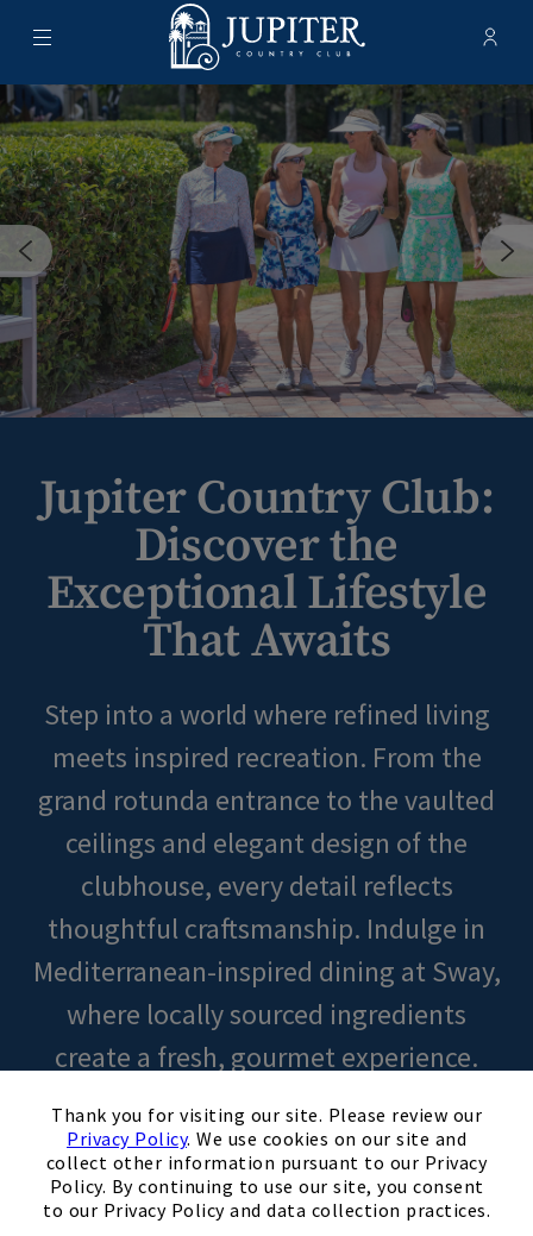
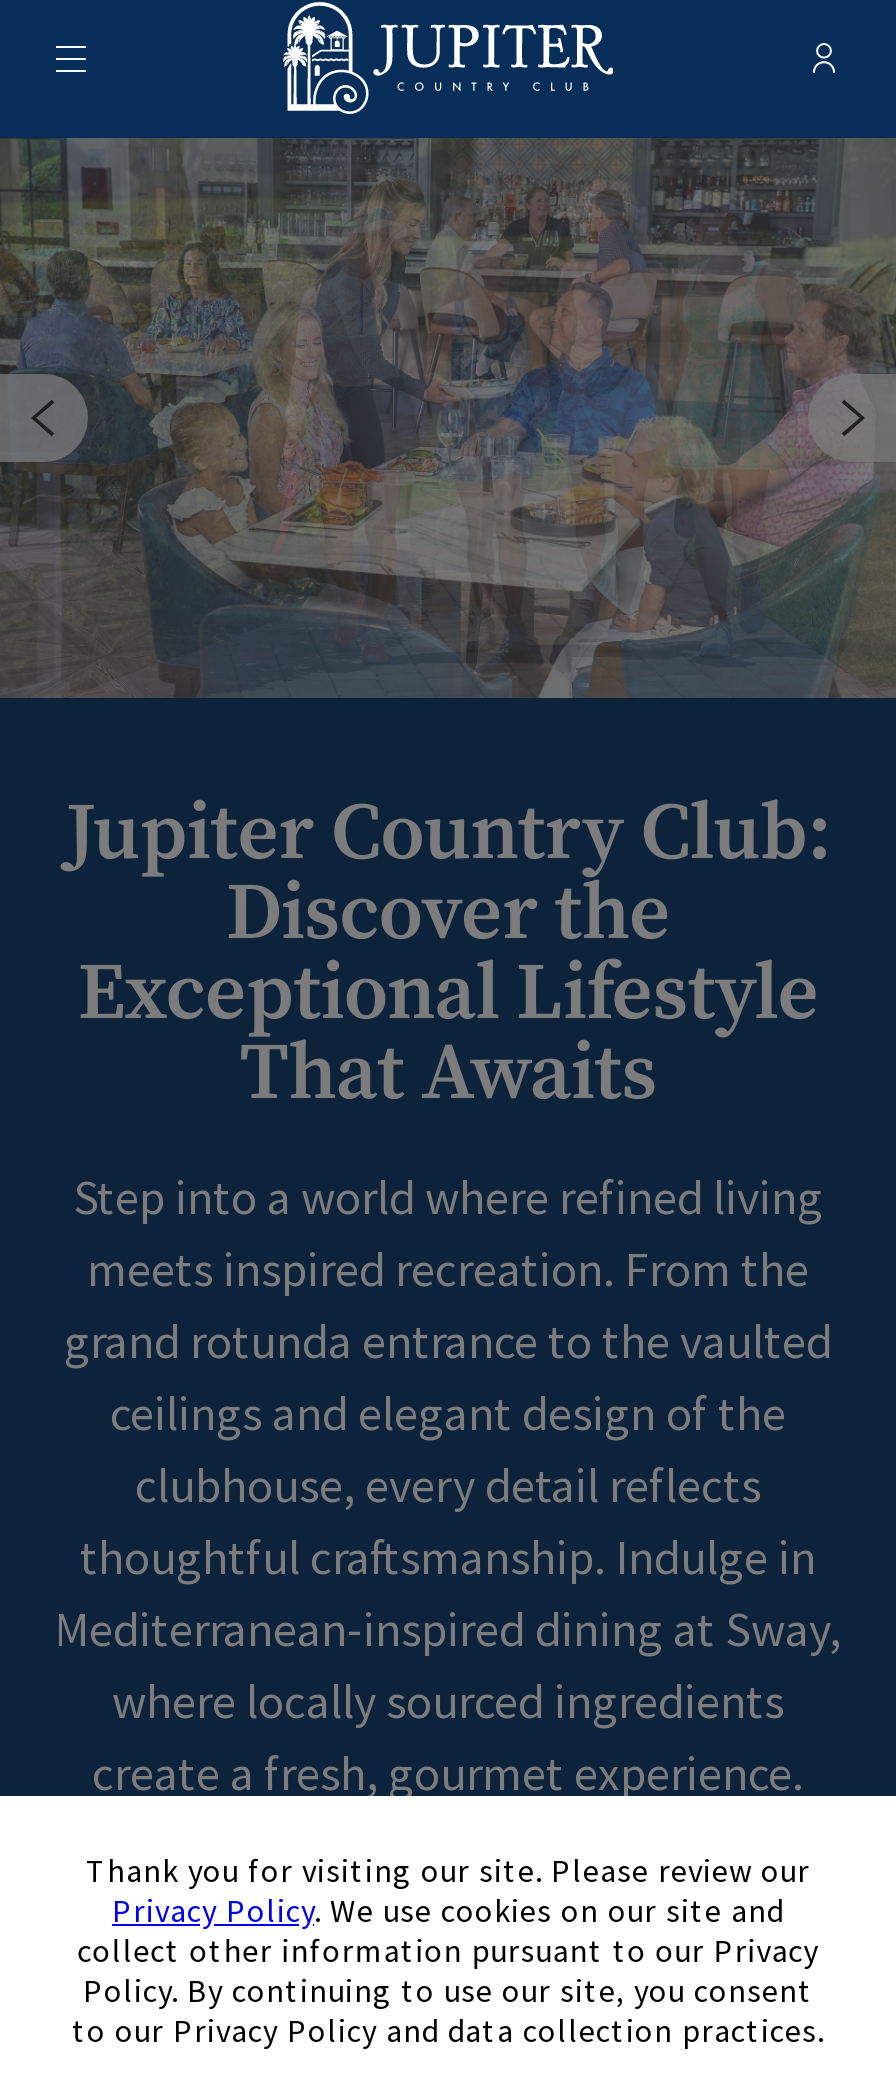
- [image]
+ [image]
